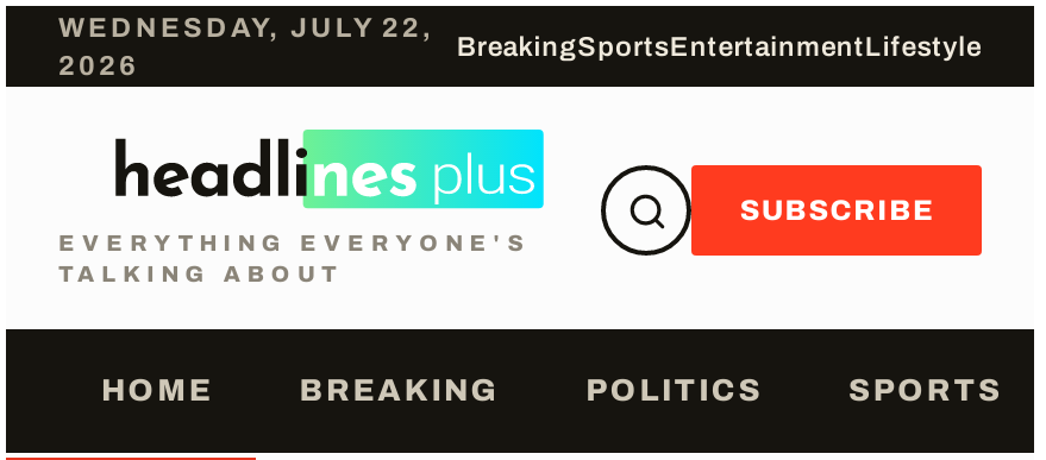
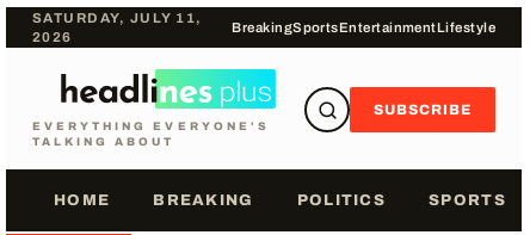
- WEDNESDAY, JULY 22,
+ SATURDAY, JULY 11,
